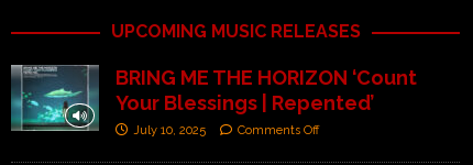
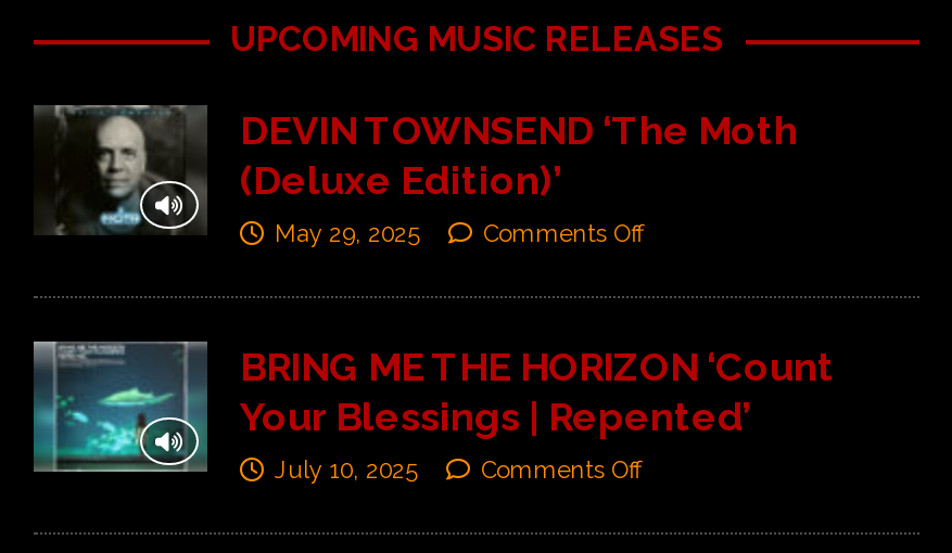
+ [image]
+ DEVIN TOWNSEND ‘The Moth
+ (Deluxe Edition)’
+ May 29, 2025
+ Comments Off
